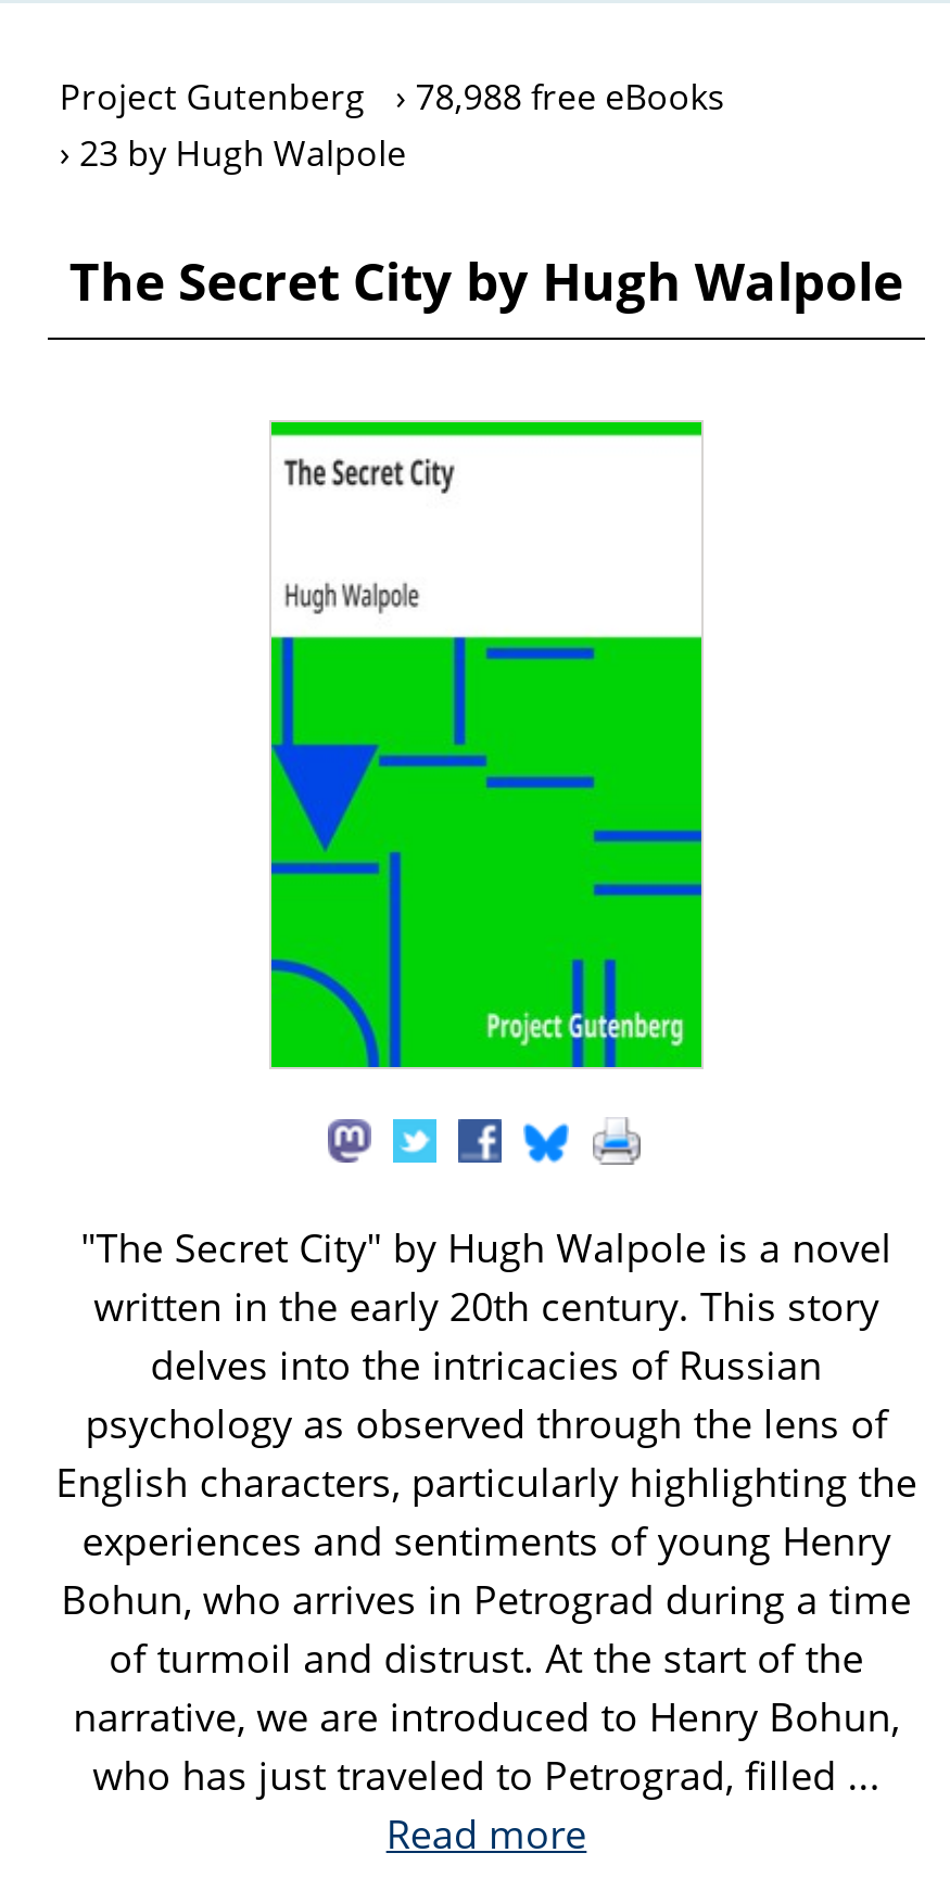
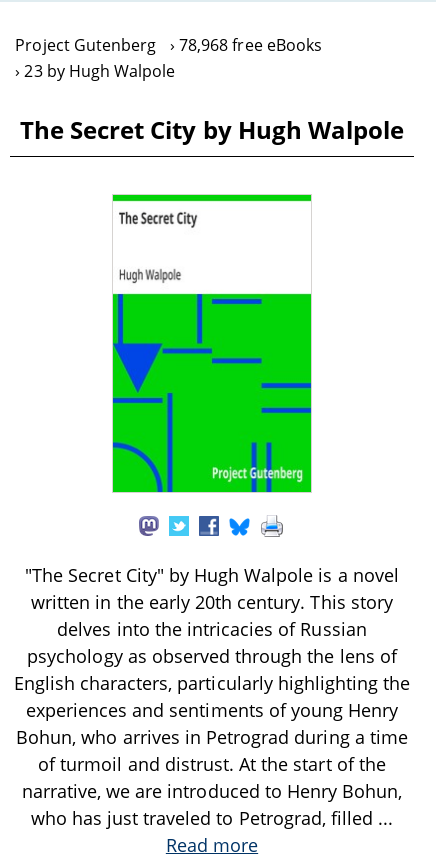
- Project Gutenberg 78,988 free eBooks
+ Project Gutenberg 78,968 free eBooks
